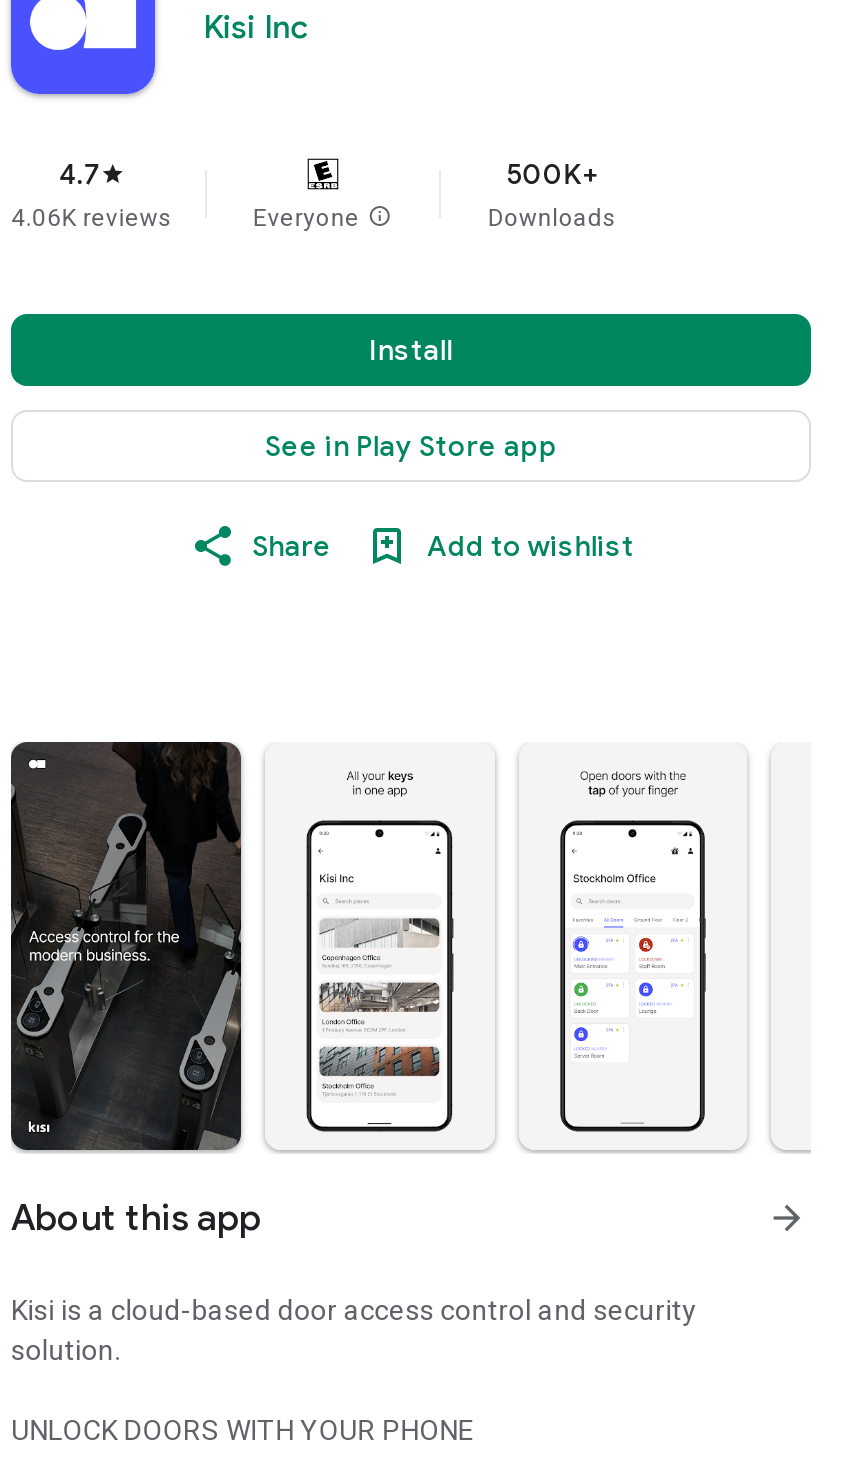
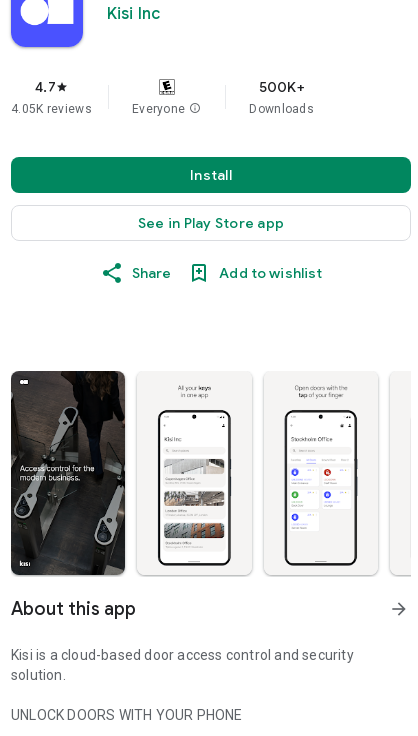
- 4.06K reviews
+ 4.05K reviews
